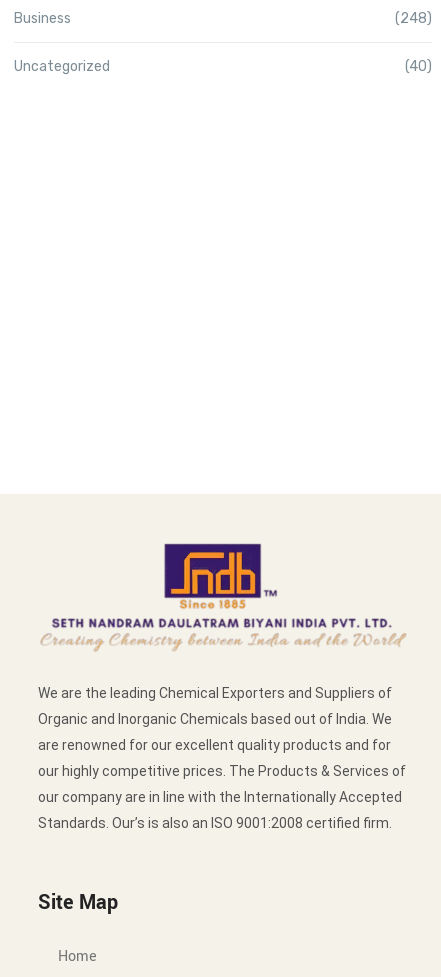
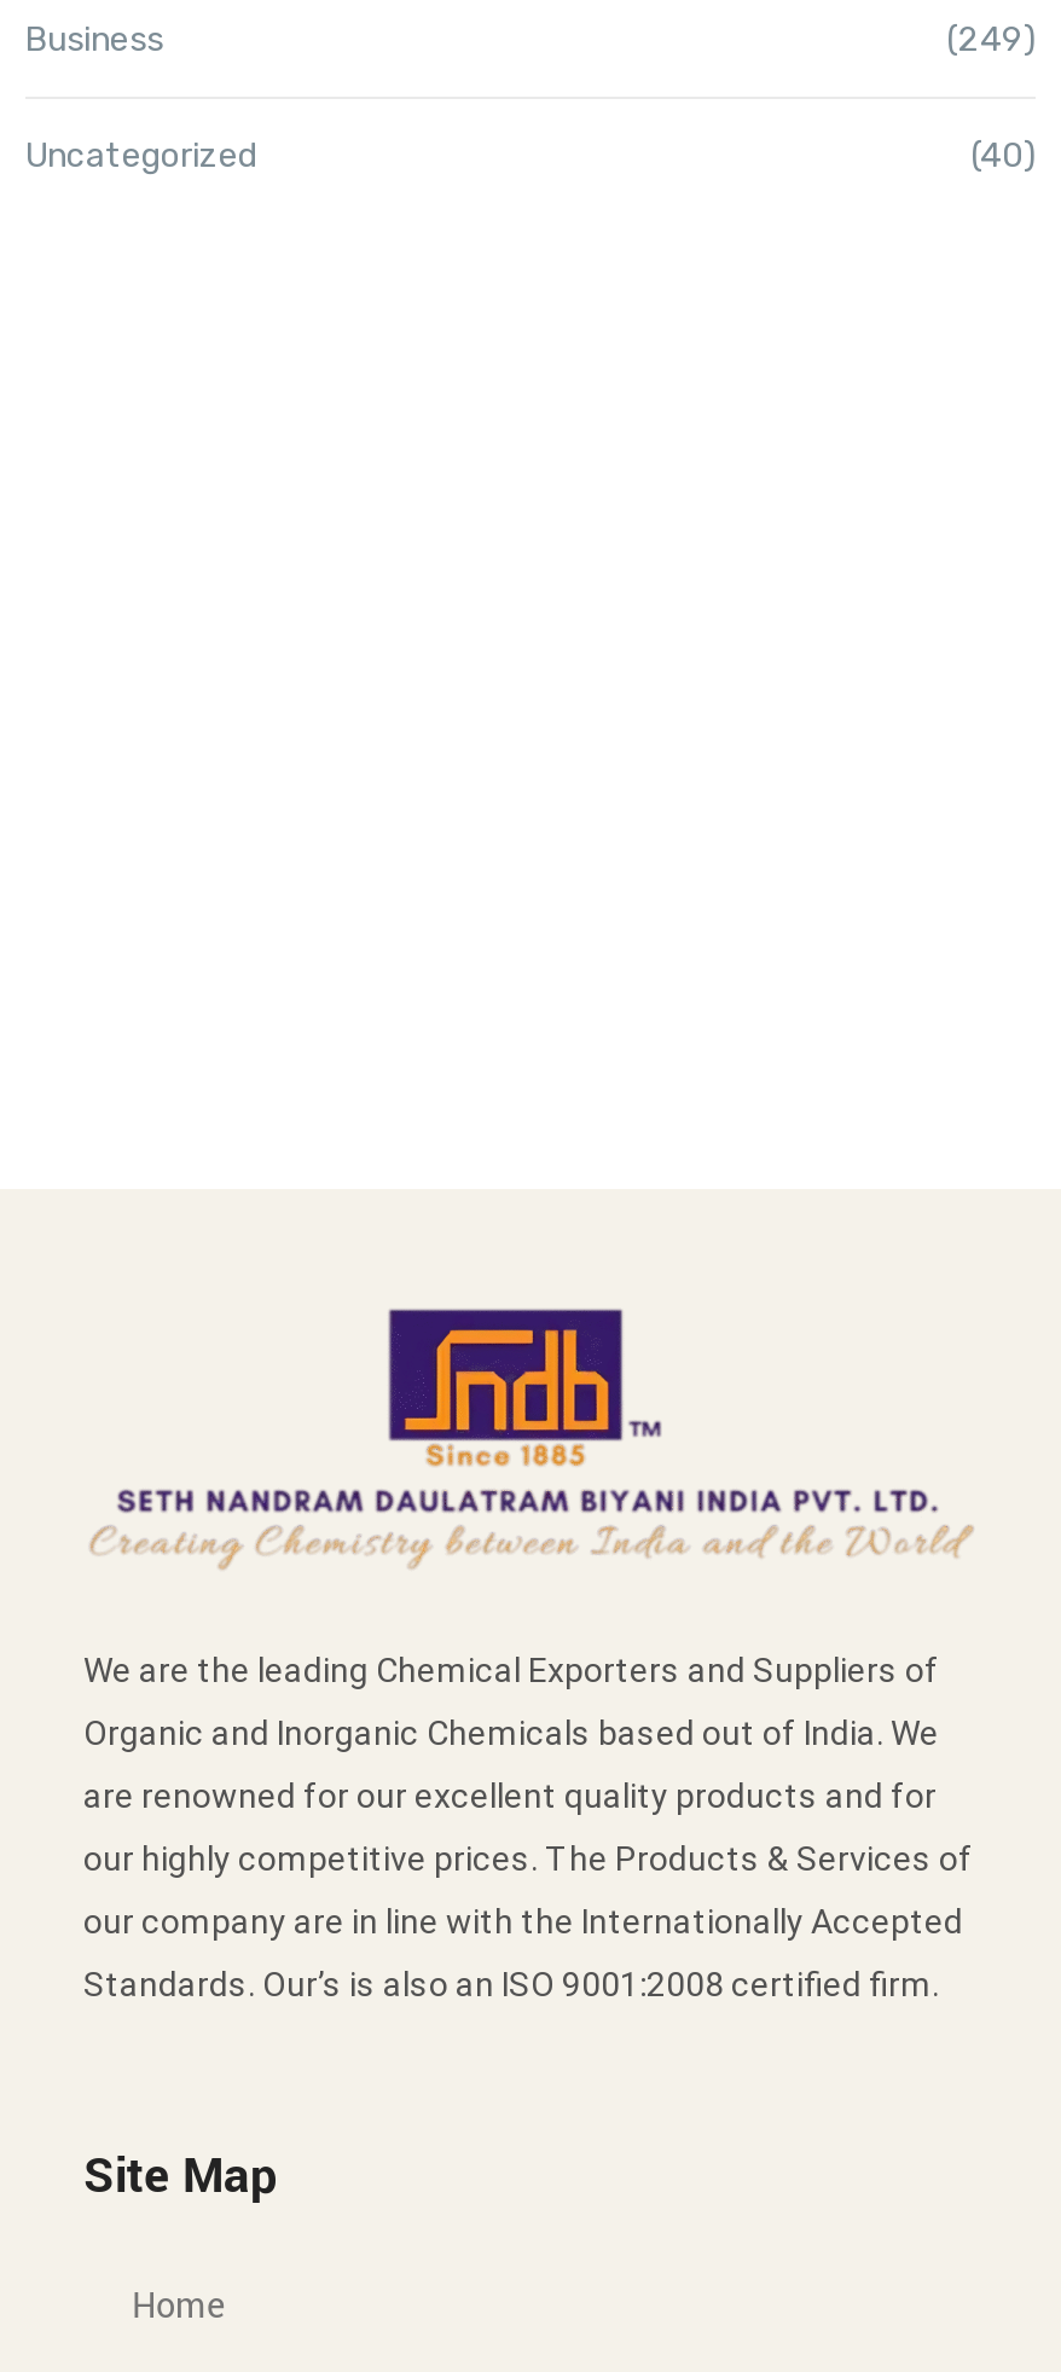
- (248)
+ (249)
